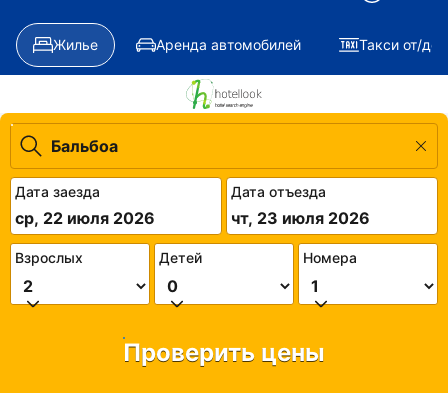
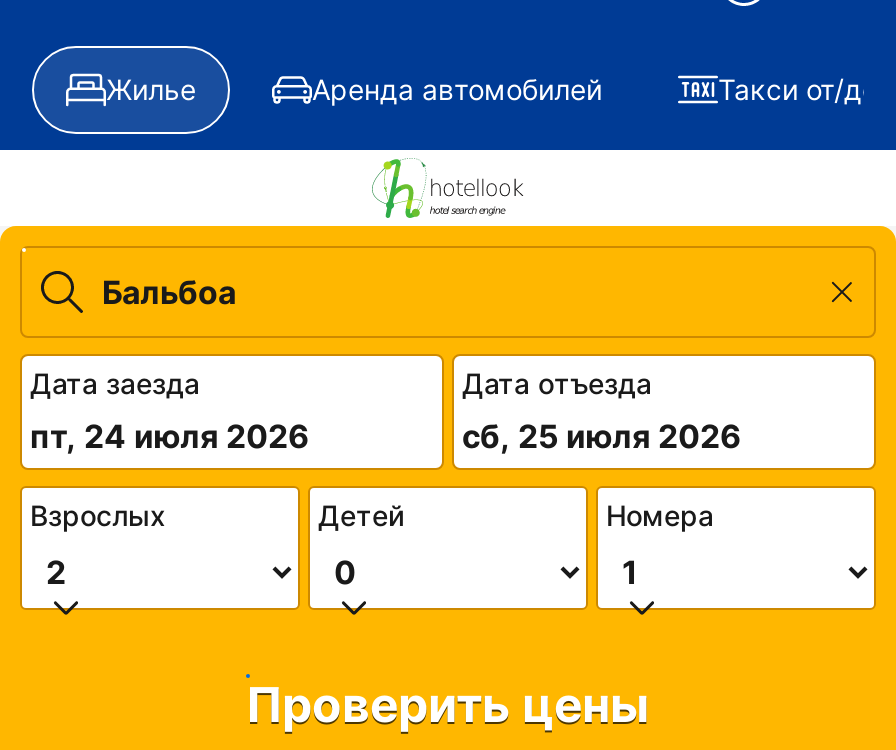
- ср, 22 июля 2026
+ пт, 24 июля 2026

- чт, 23 июля 2026
+ сб, 25 июля 2026
